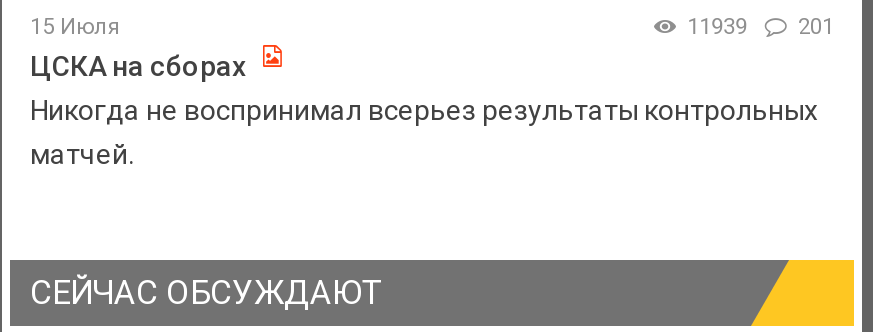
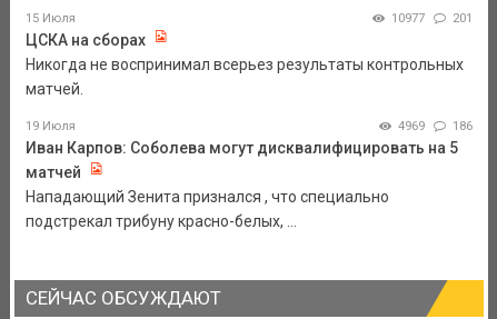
- 11939 201
+ 10977 201

+ 19 Июля
+ 4969
+ 186
+ Иван Карпов: Соболева могут дисквалифицировать на 5
+ матчей
+ Нападающий Зенита признался , что специально
+ подстрекал трибуну красно-белых, ...
